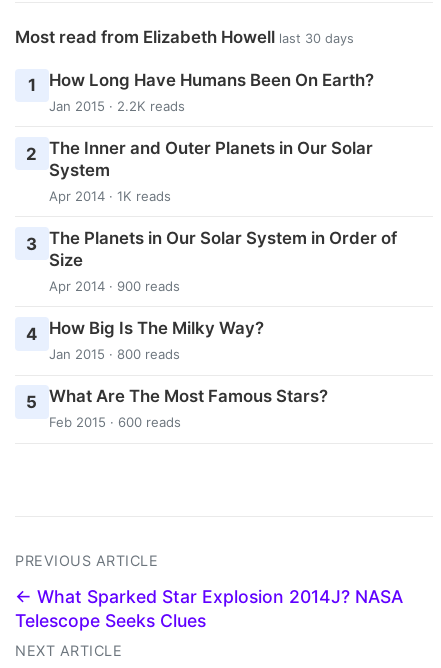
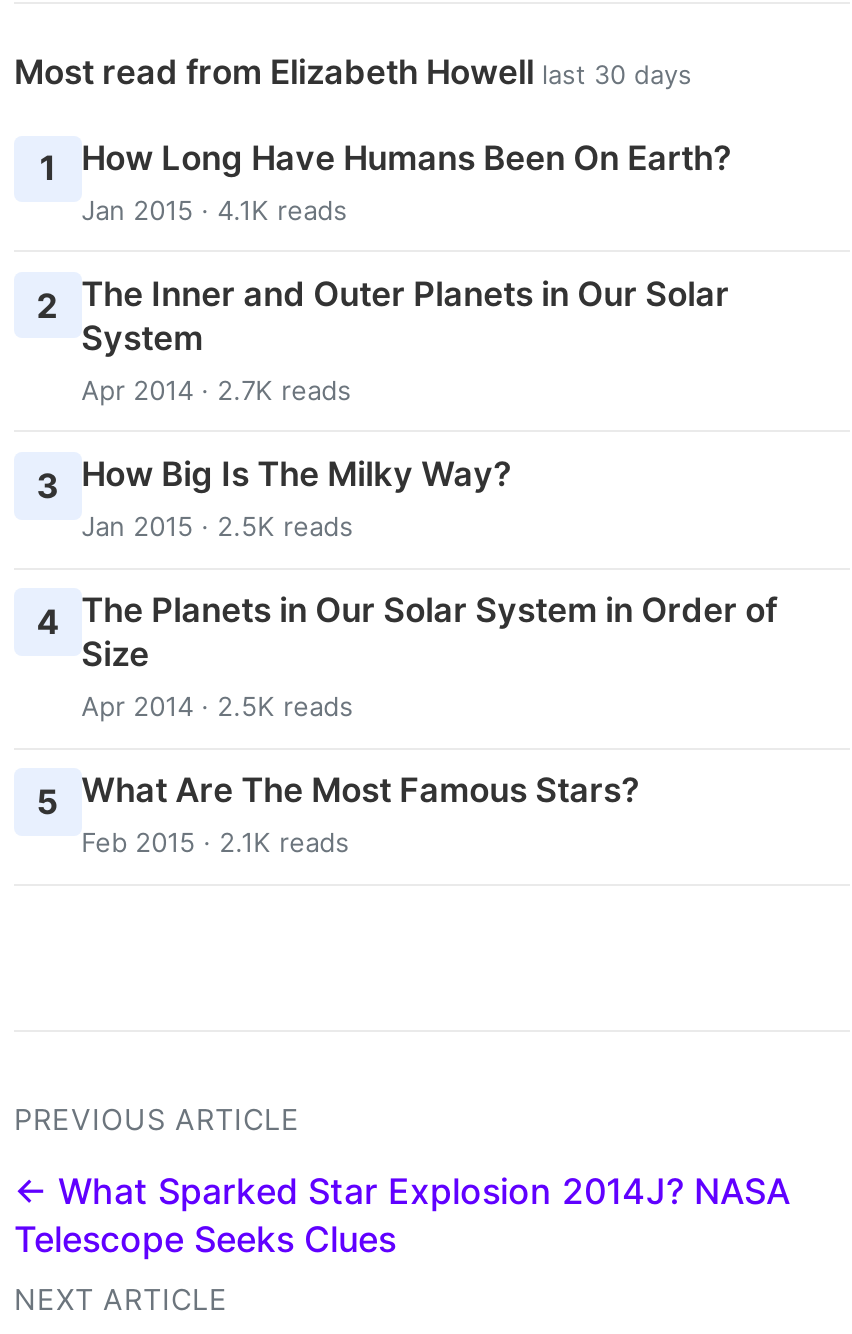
- Jan 2015 · 2.2K reads
+ Jan 2015 · 4.1K reads

- Apr 2014 · 1K reads
- 3 The Planets in Our Solar System in Order of
+ Apr 2014 · 2.7K reads
+ 3 How Big Is The Milky Way?
+ Jan 2015 · 2.5K reads
+ 4 The Planets in Our Solar System in Order of

moved down: Size

- Apr 2014 · 900 reads
- 4 How Big Is The Milky Way?
- Jan 2015 · 800 reads
+ Apr 2014 · 2.5K reads

- Feb 2015 · 600 reads
+ Feb 2015 · 2.1K reads
